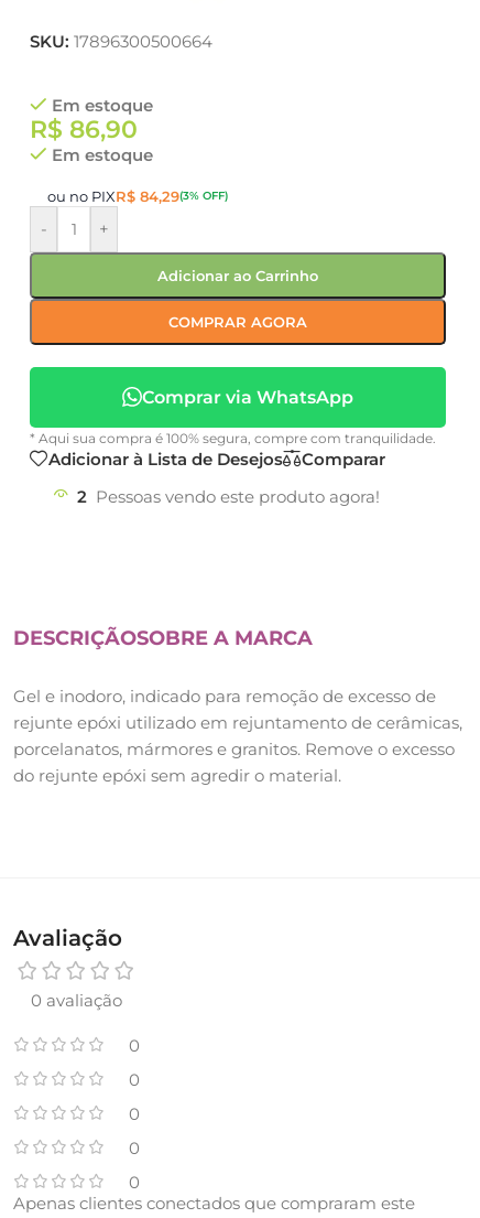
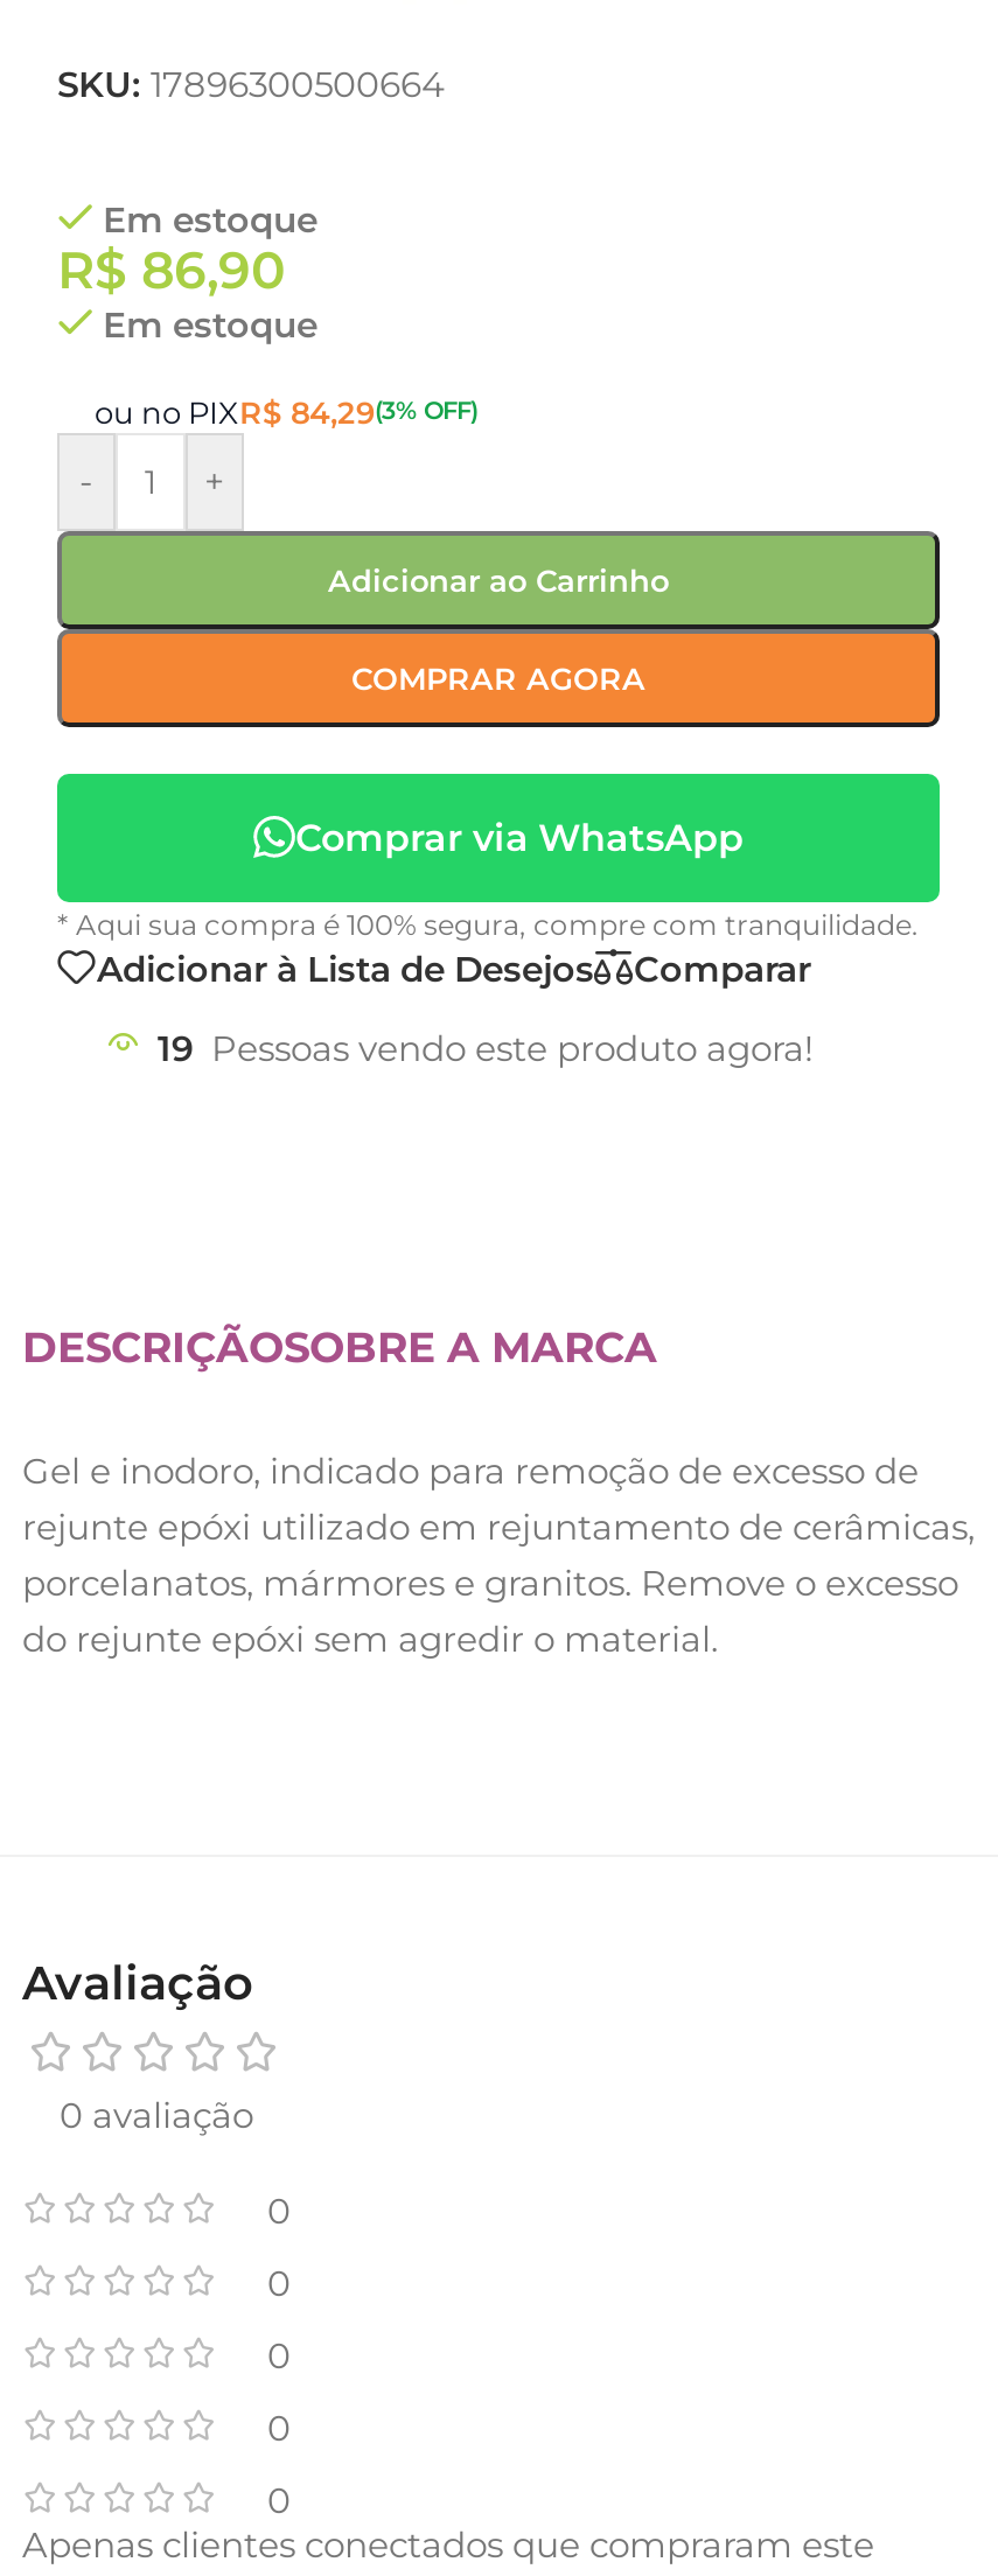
- 2 Pessoas vendo este produto agora!
+ 19 Pessoas vendo este produto agora!
